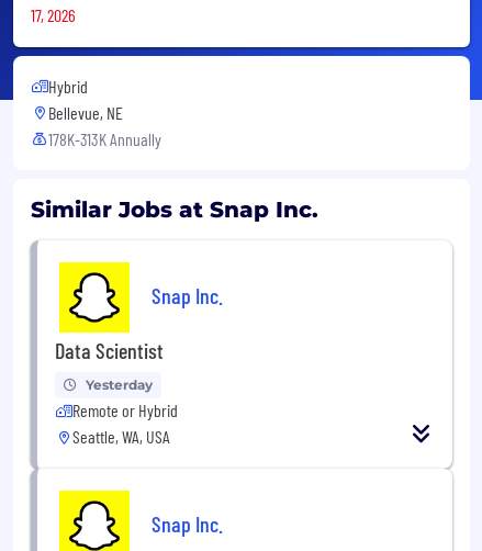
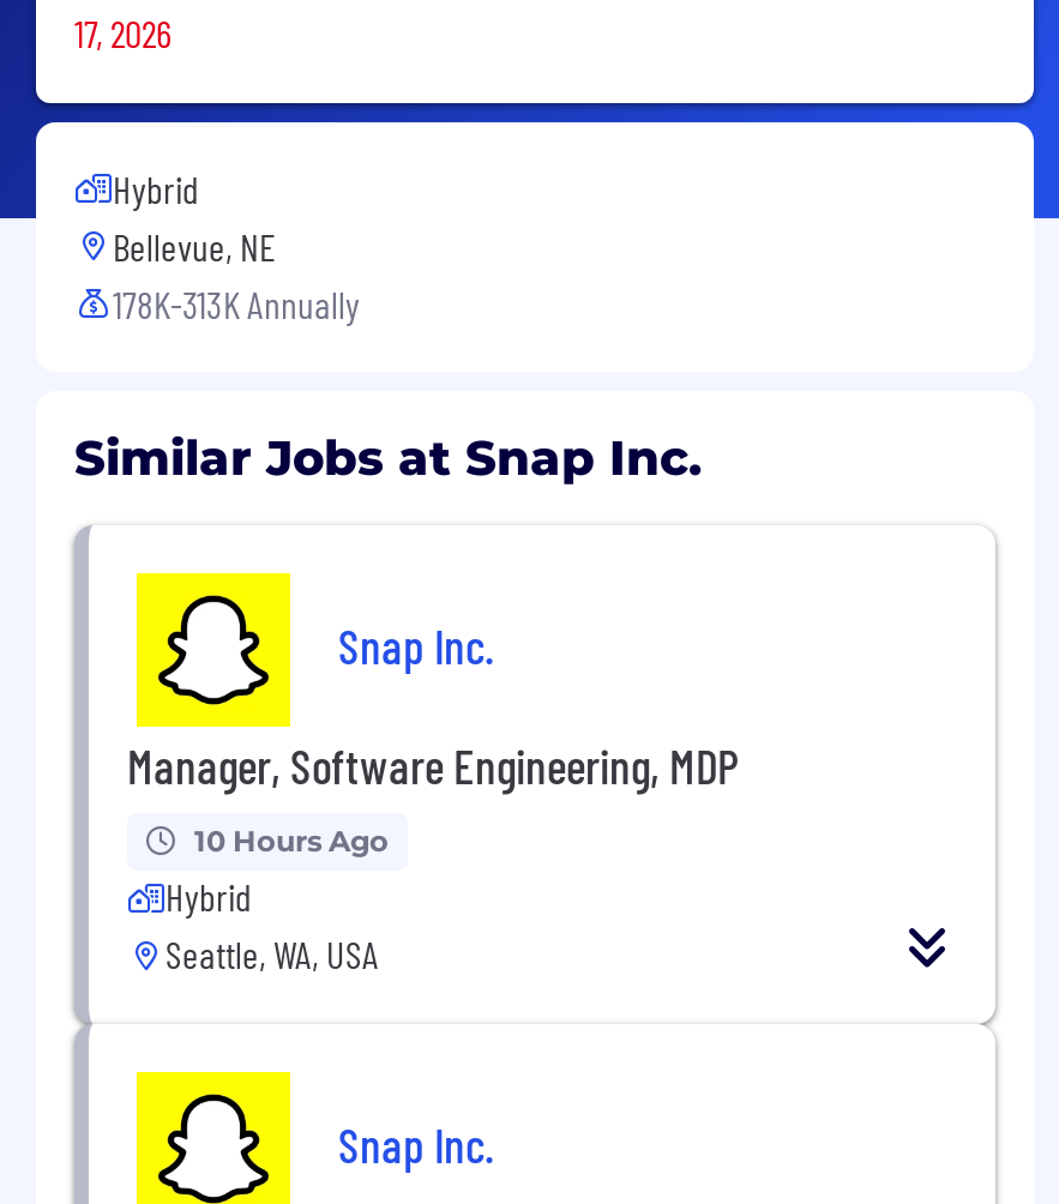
- Data Scientist
+ Manager, Software Engineering, MDP

- Yesterday
- Remote or Hybrid
+ 10 Hours Ago
+ Hybrid
